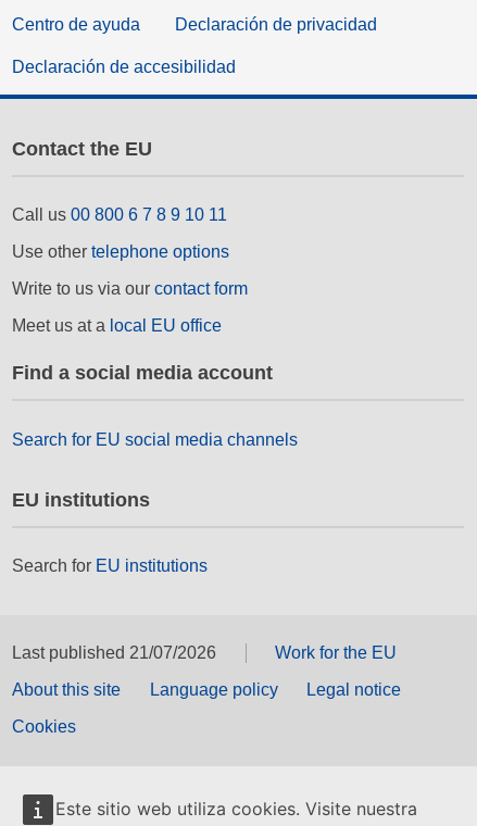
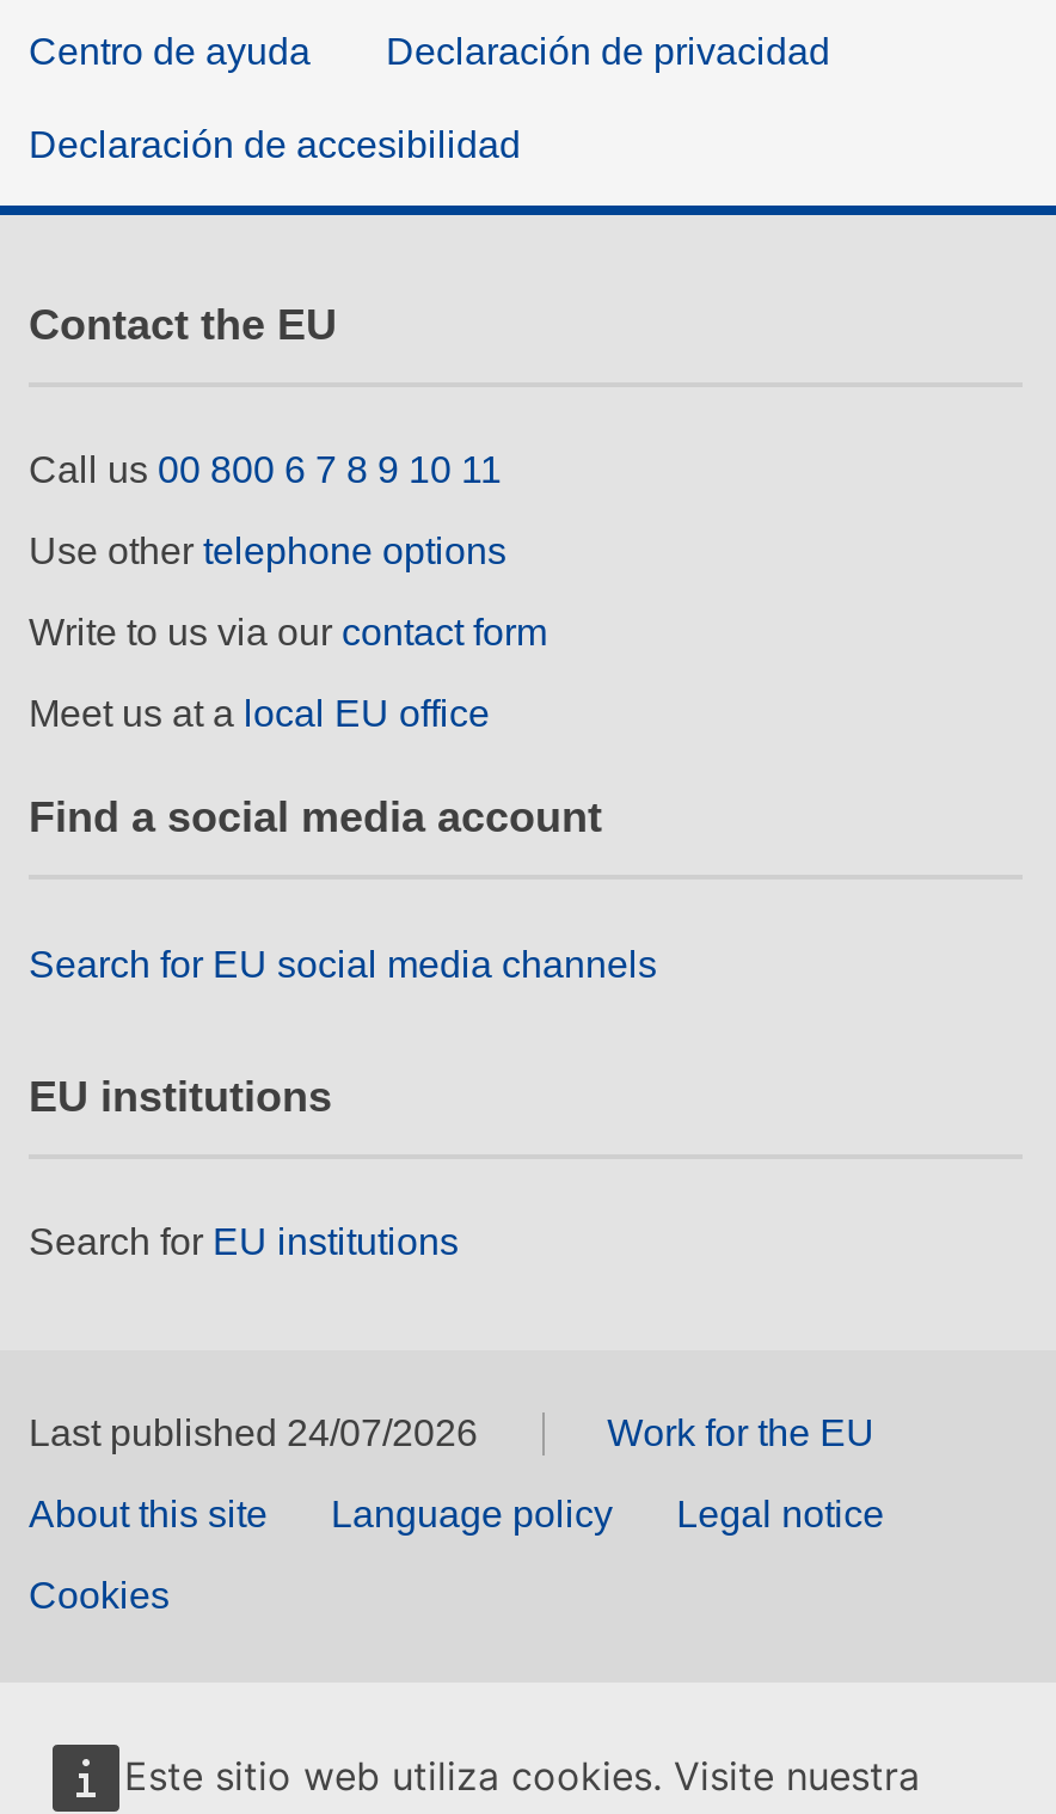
- Last published 21/07/2026
+ Last published 24/07/2026
